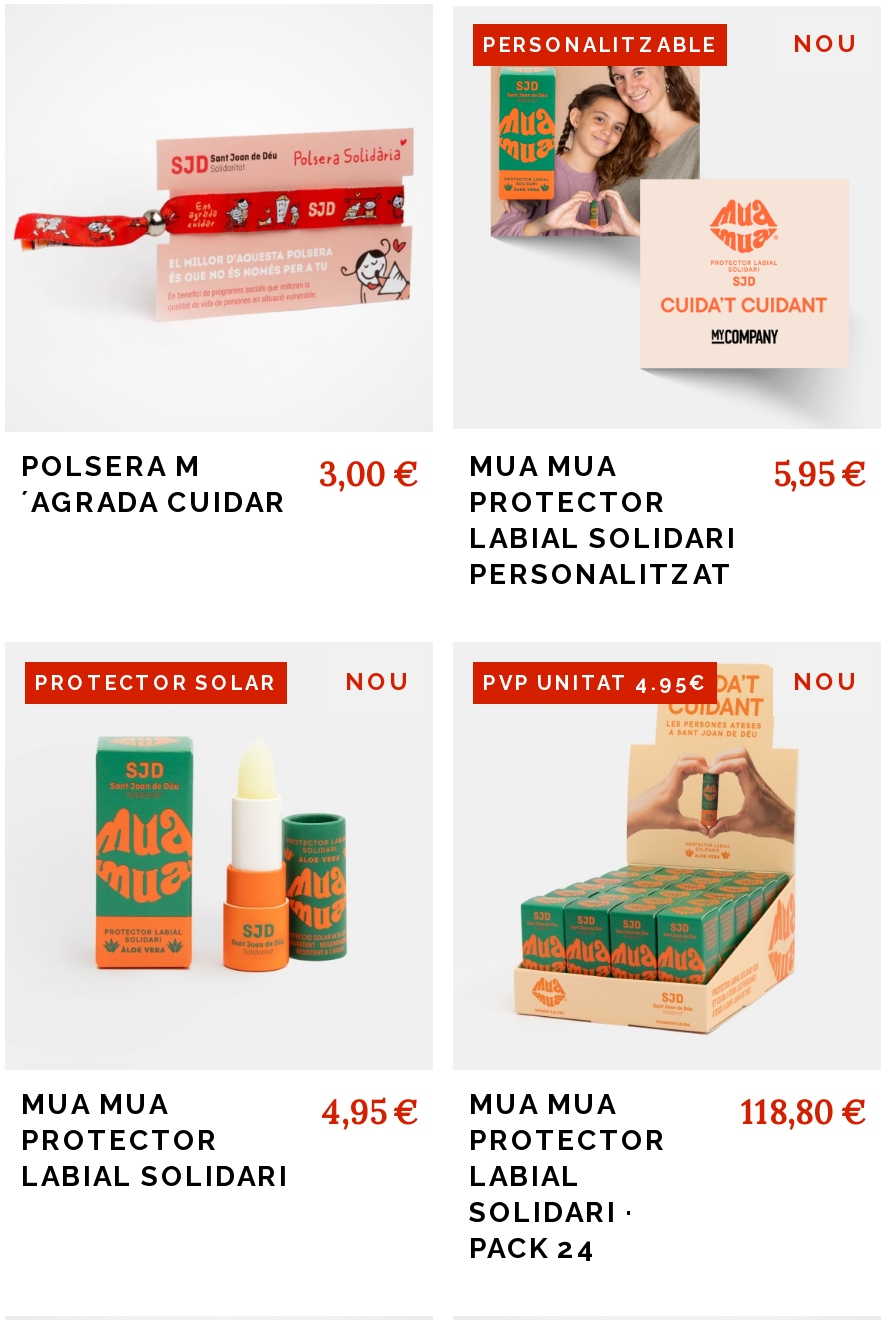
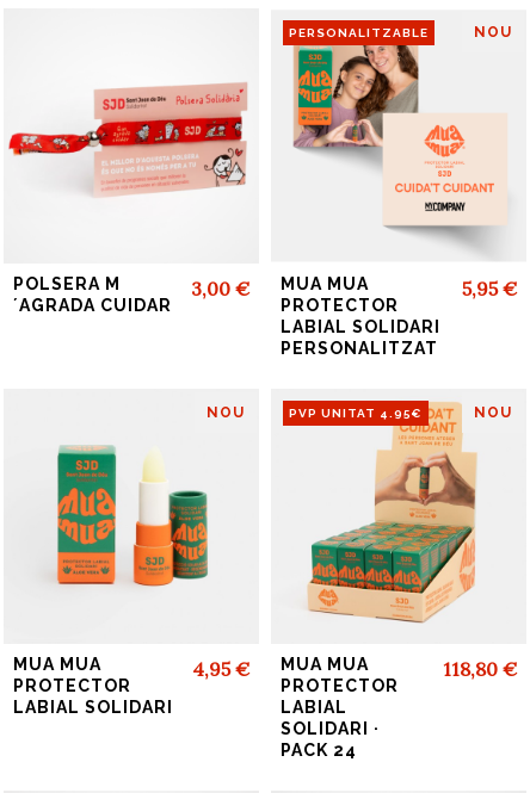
- PROTECTOR SOLAR
